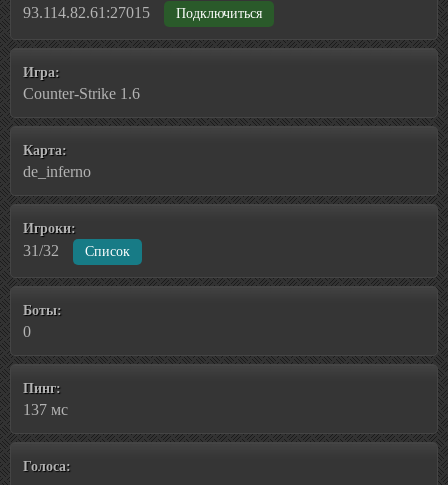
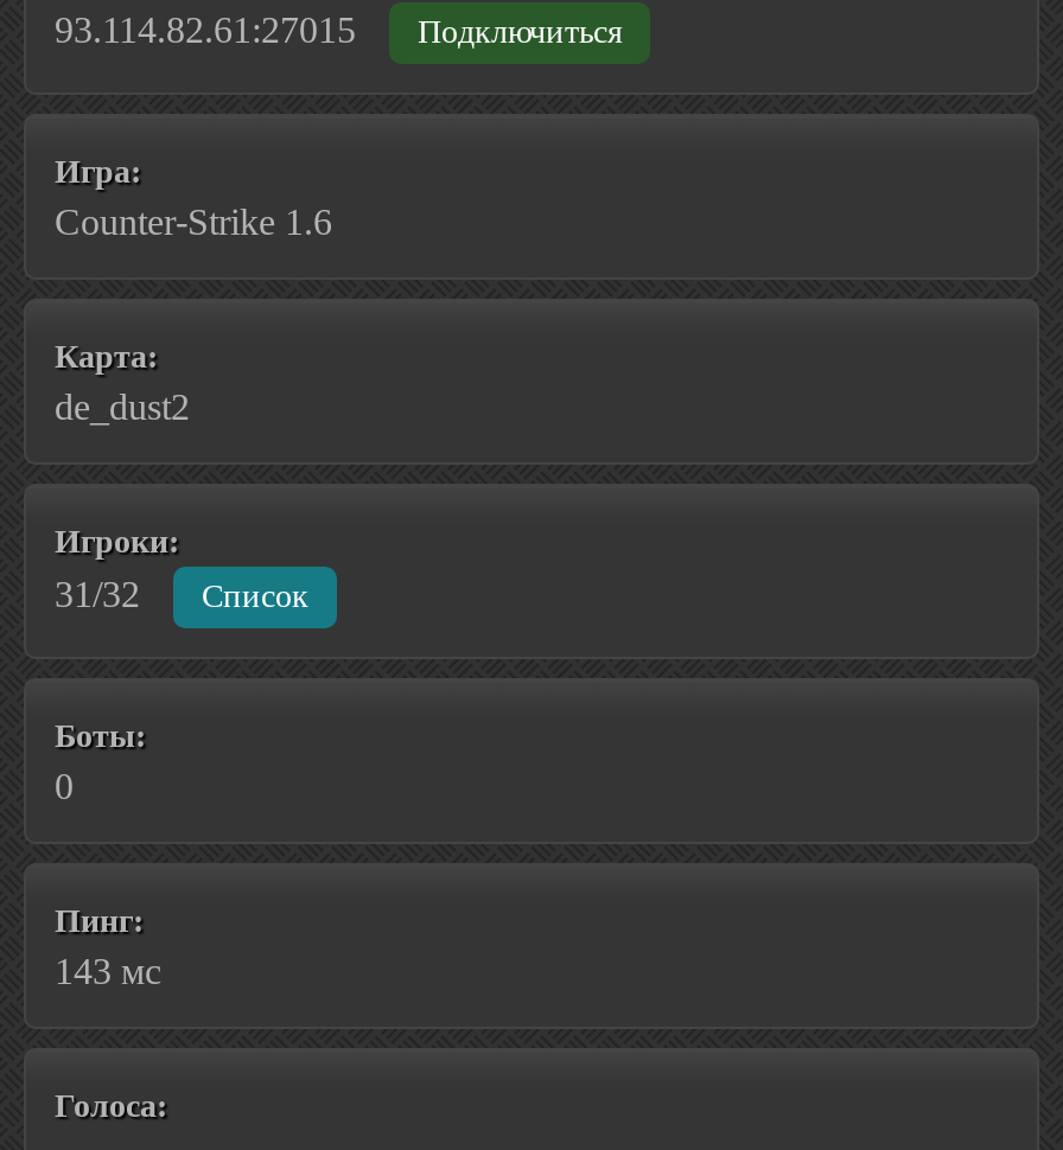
- de_inferno
+ de_dust2

- 137 мс
+ 143 мс
